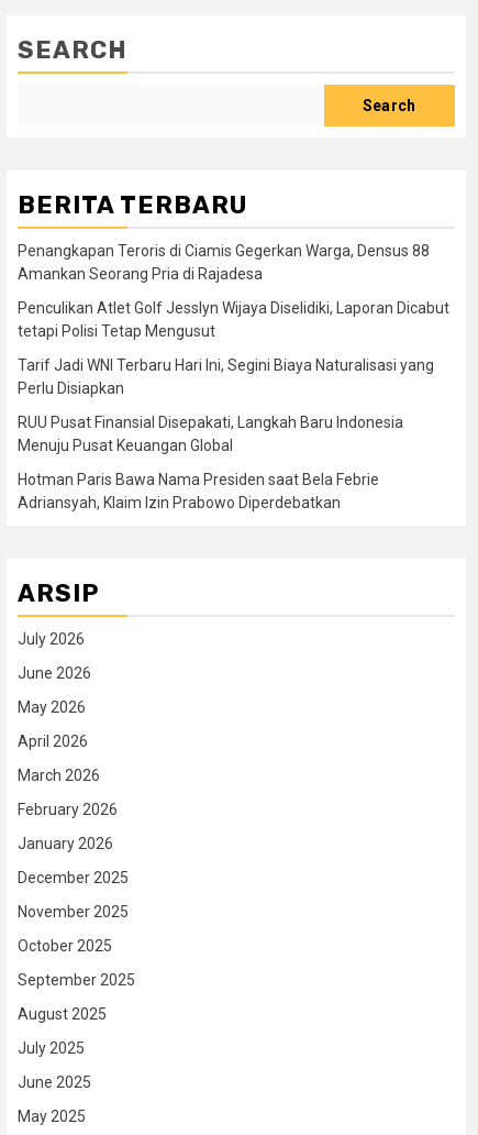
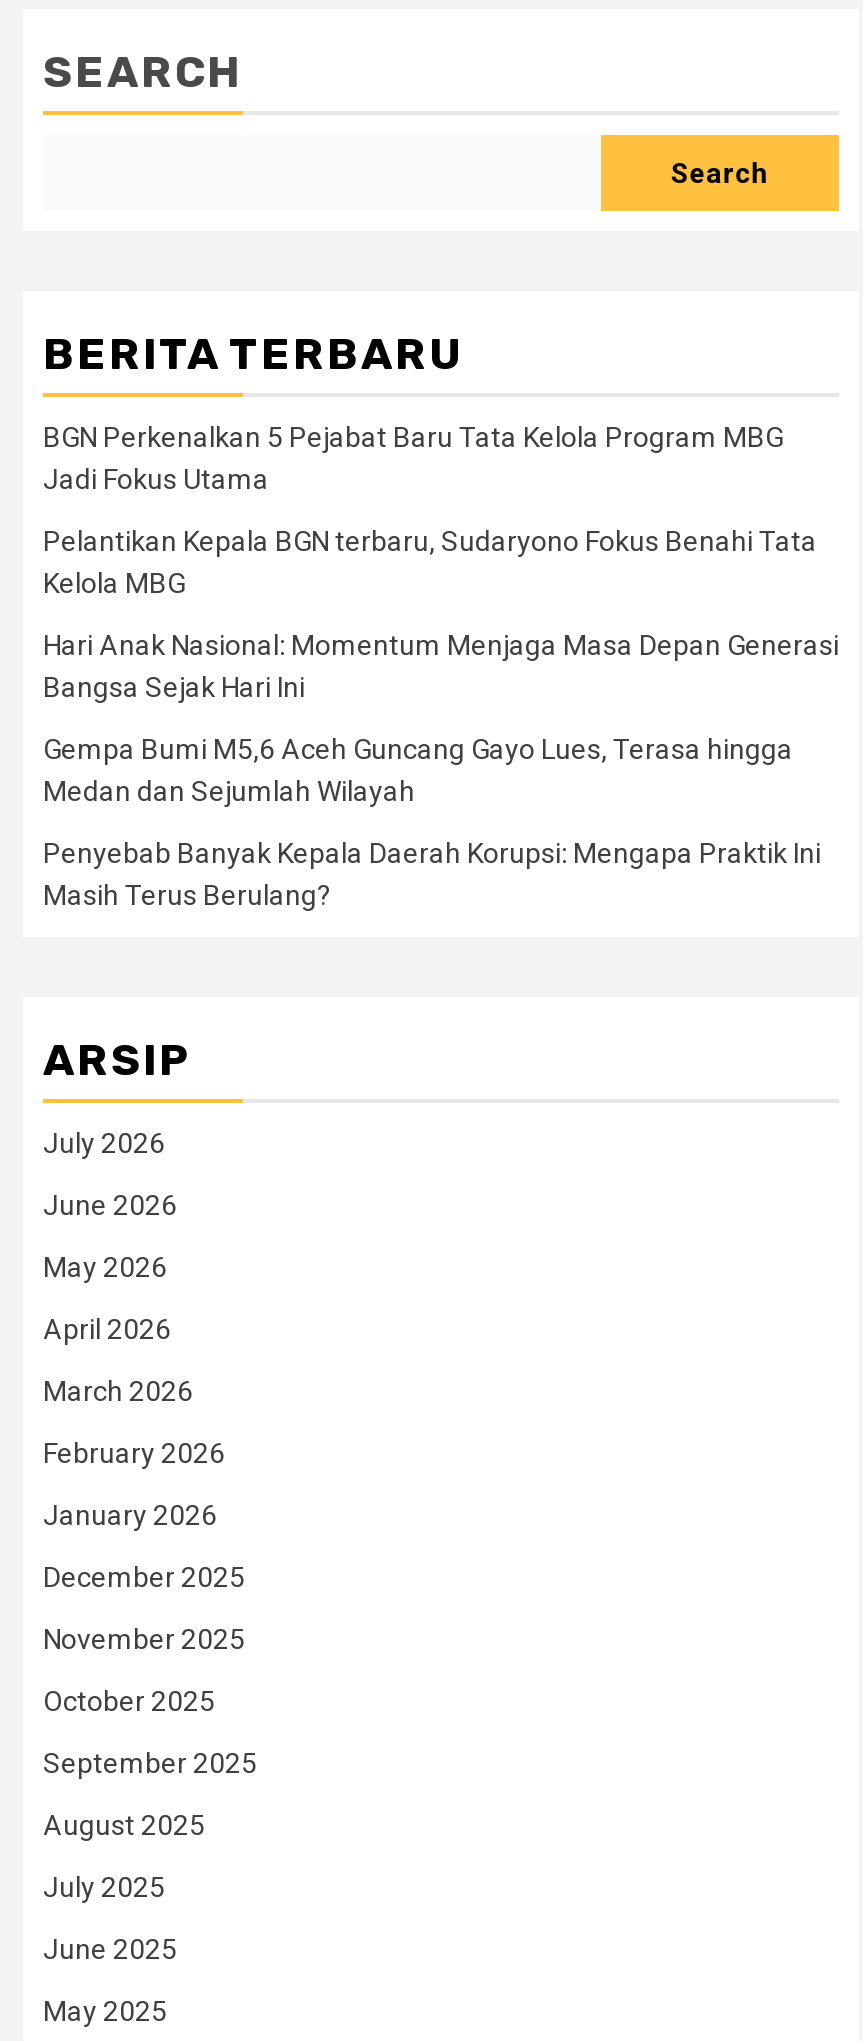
- Penangkapan Teroris di Ciamis Gegerkan Warga, Densus 88
- Amankan Seorang Pria di Rajadesa
+ BGN Perkenalkan 5 Pejabat Baru Tata Kelola Program MBG
+ Jadi Fokus Utama

- Penculikan Atlet Golf Jesslyn Wijaya Diselidiki, Laporan Dicabut
- tetapi Polisi Tetap Mengusut
+ Pelantikan Kepala BGN terbaru, Sudaryono Fokus Benahi Tata
+ Kelola MBG

- Tarif Jadi WNI Terbaru Hari Ini, Segini Biaya Naturalisasi yang
- Perlu Disiapkan
+ Hari Anak Nasional: Momentum Menjaga Masa Depan Generasi
+ Bangsa Sejak Hari Ini

- RUU Pusat Finansial Disepakati, Langkah Baru Indonesia
- Menuju Pusat Keuangan Global
+ Gempa Bumi M5,6 Aceh Guncang Gayo Lues, Terasa hingga
+ Medan dan Sejumlah Wilayah

- Hotman Paris Bawa Nama Presiden saat Bela Febrie
- Adriansyah, Klaim Izin Prabowo Diperdebatkan
+ Penyebab Banyak Kepala Daerah Korupsi: Mengapa Praktik Ini
+ Masih Terus Berulang?
